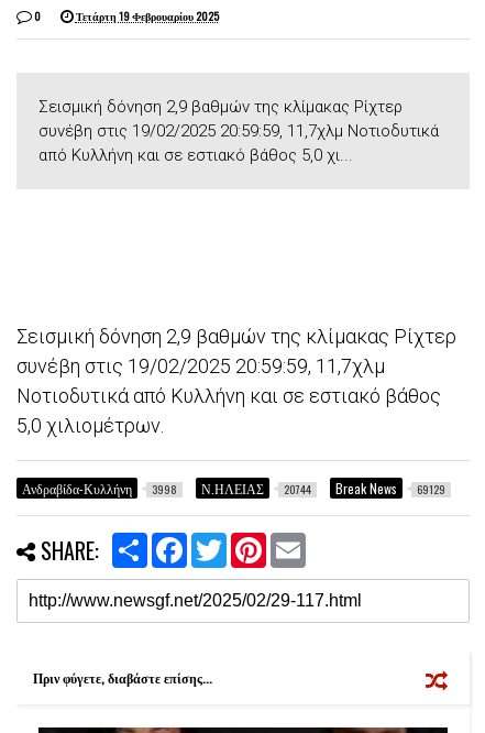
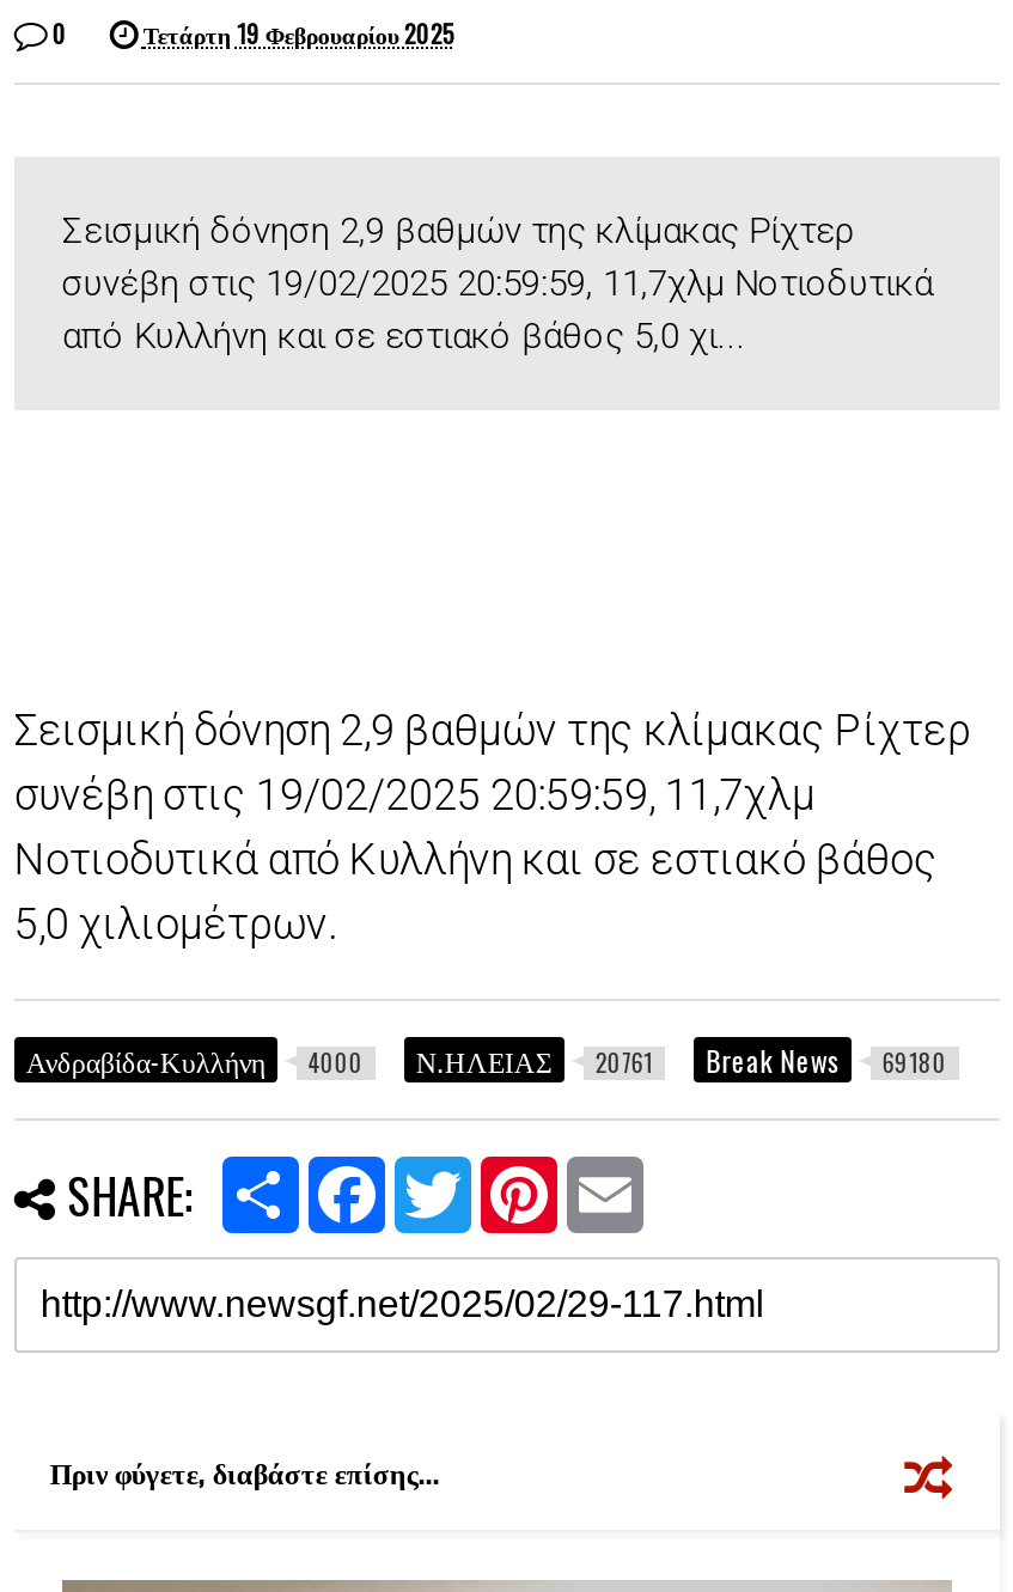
- 3998
+ 4000

- 20744
+ 20761

- 69129
+ 69180
